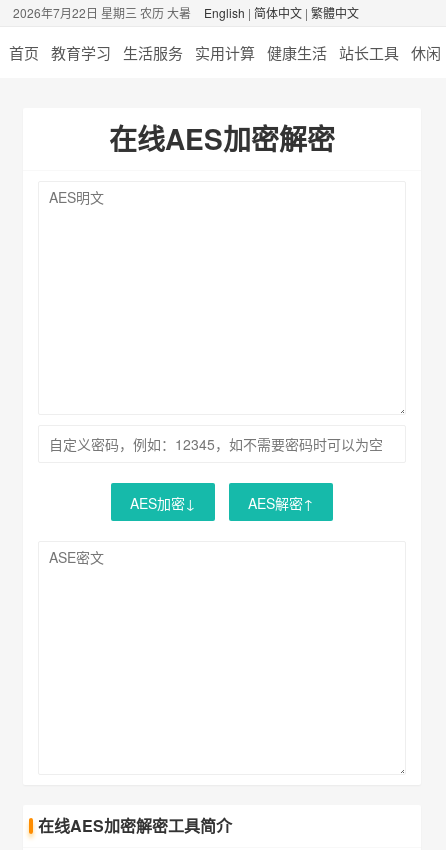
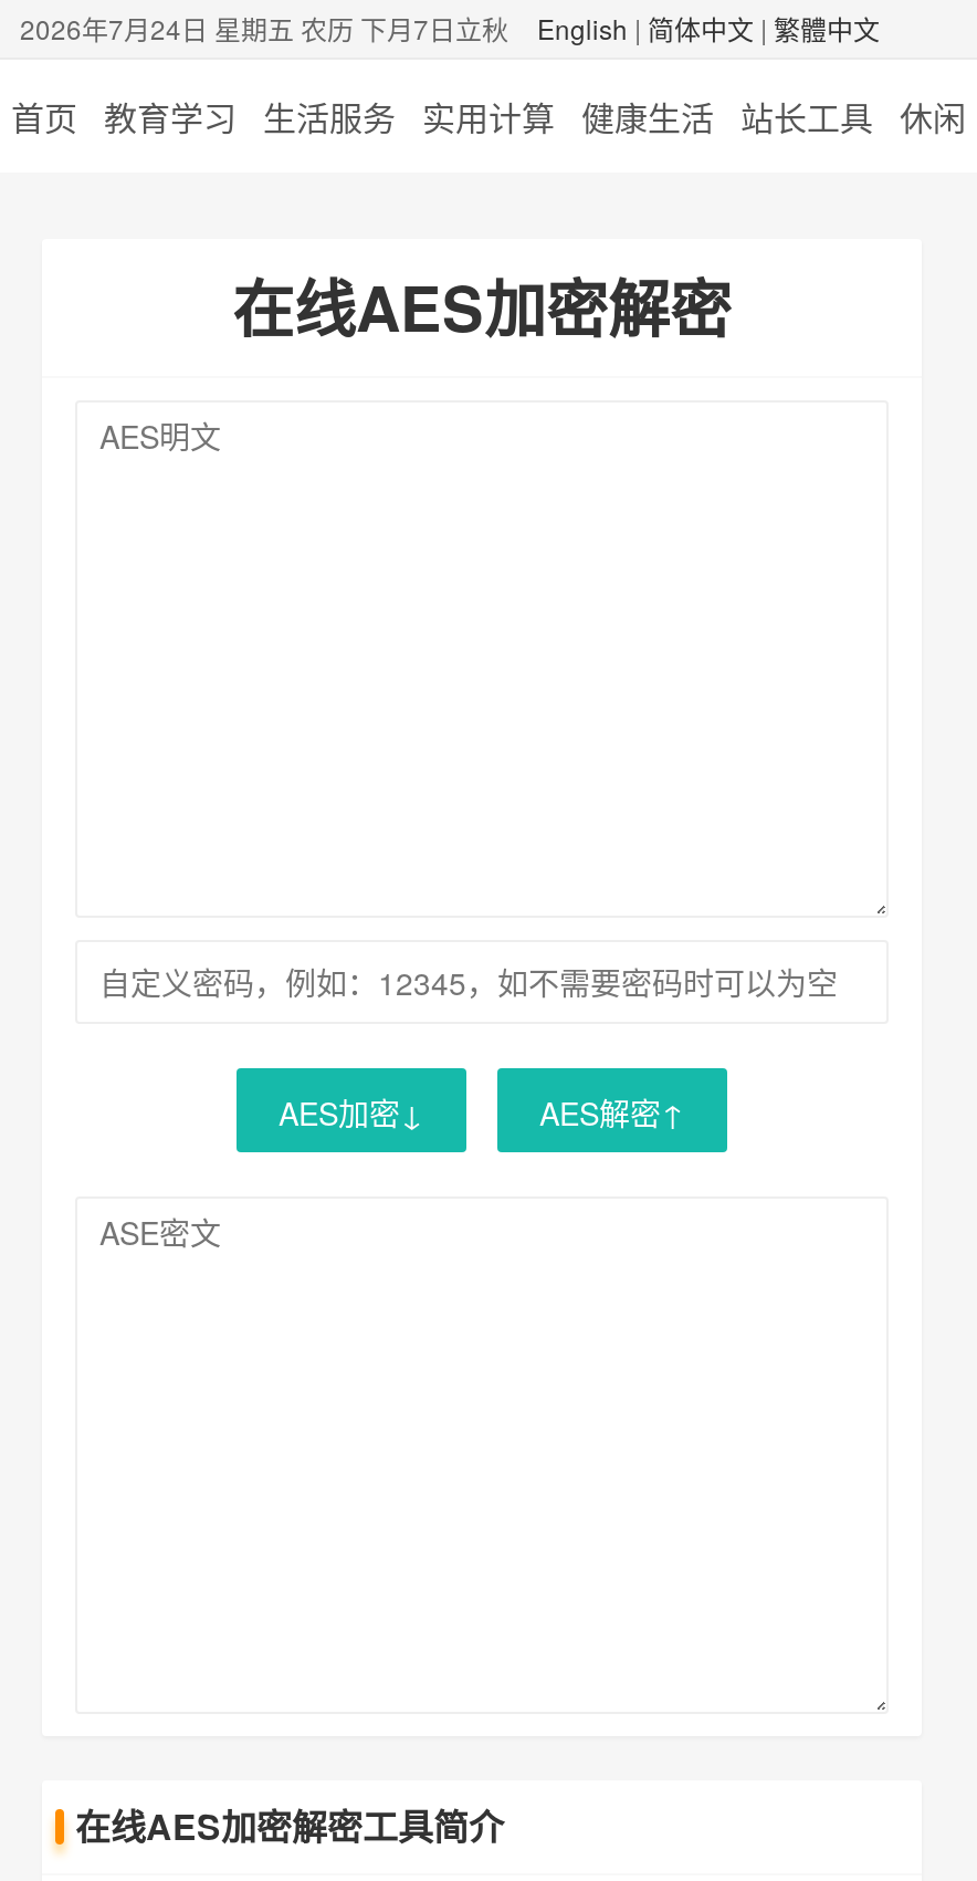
- 2026年7月22日 星期三 农历 大暑
+ 2026年7月24日 星期五 农历 下月7日立秋
